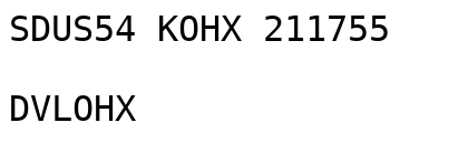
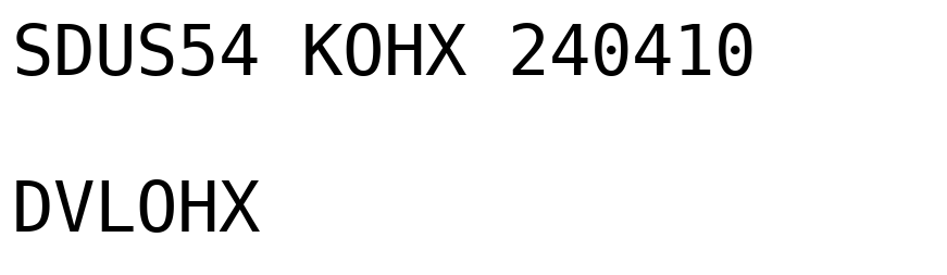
- SDUS54 KOHX 211755
+ SDUS54 KOHX 240410
